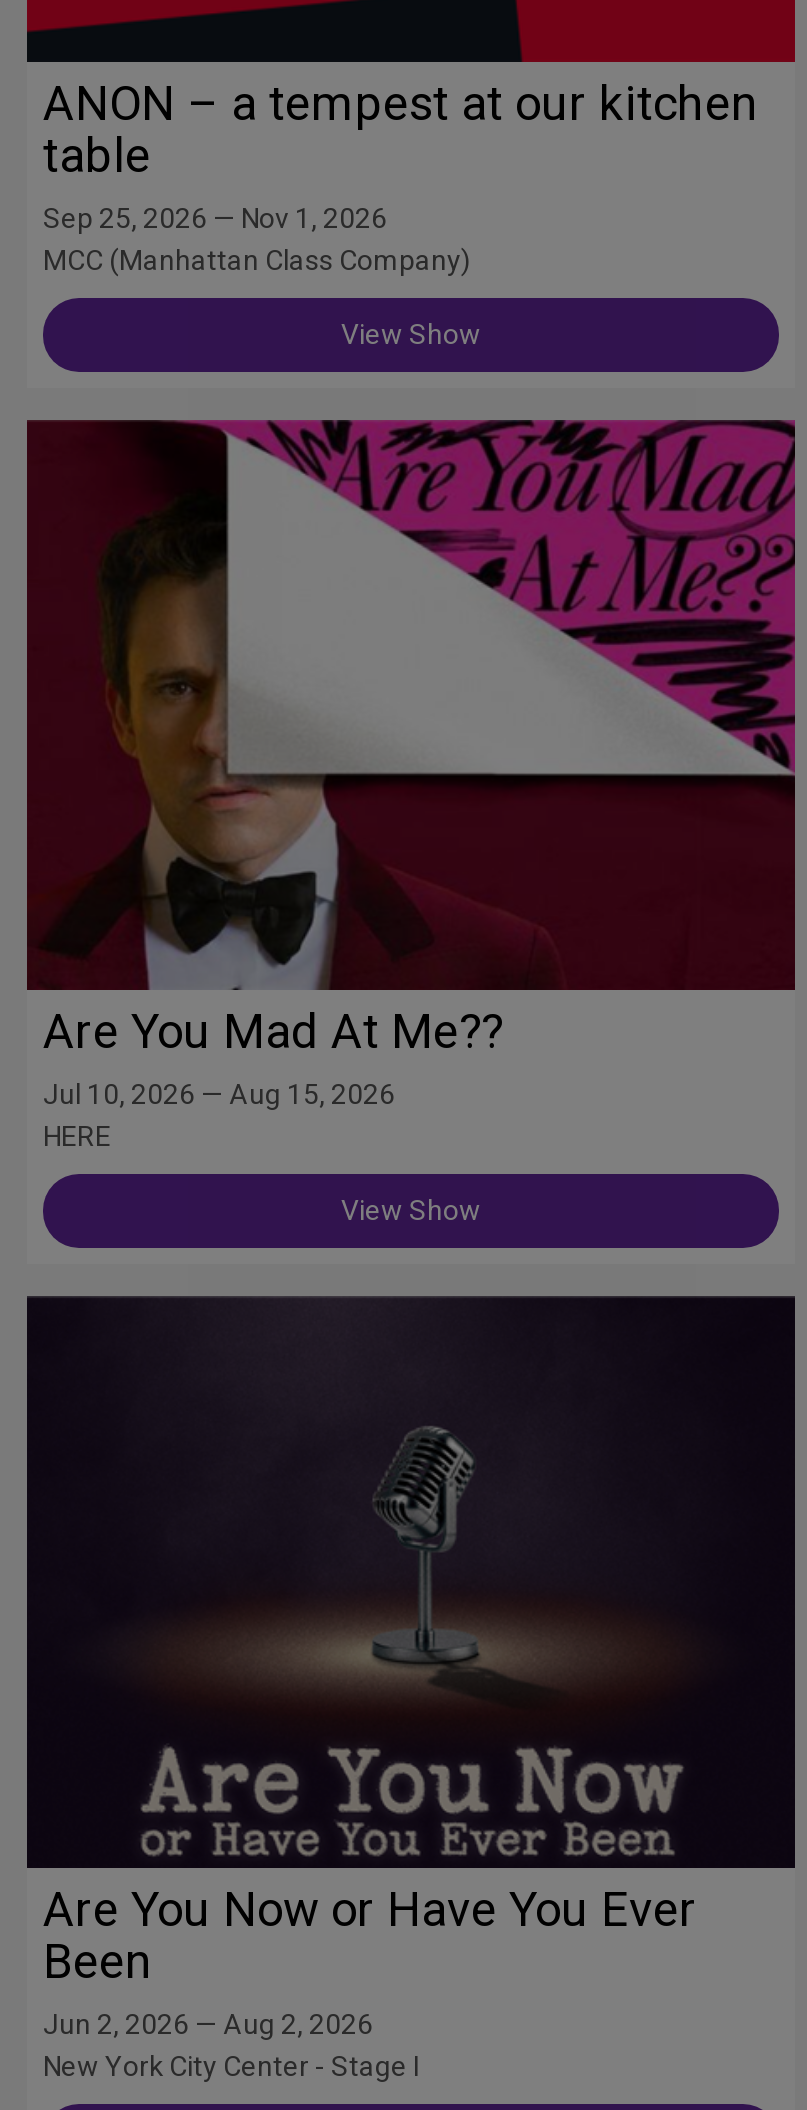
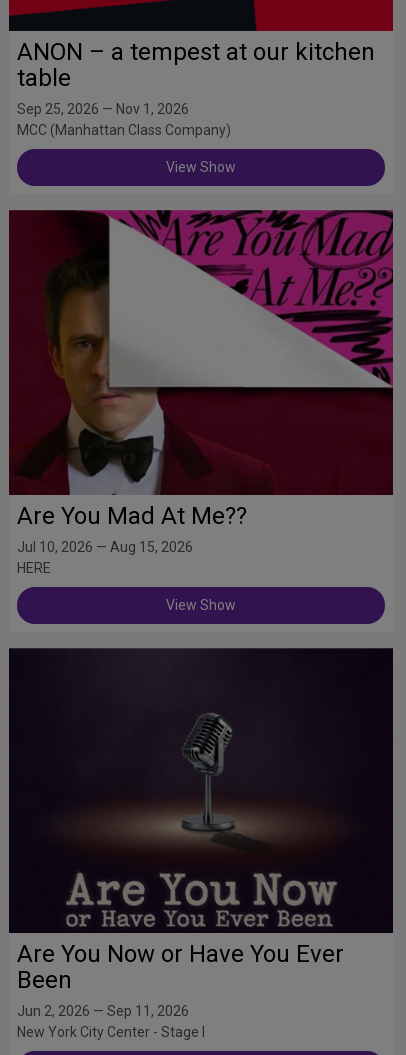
- Jun 2, 2026 — Aug 2, 2026
+ Jun 2, 2026 — Sep 11, 2026
